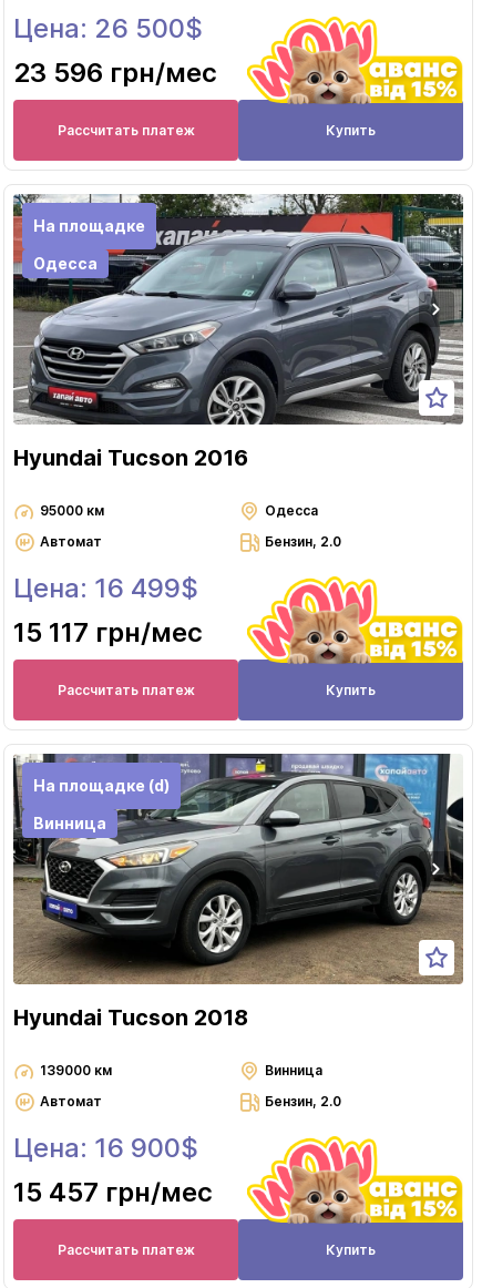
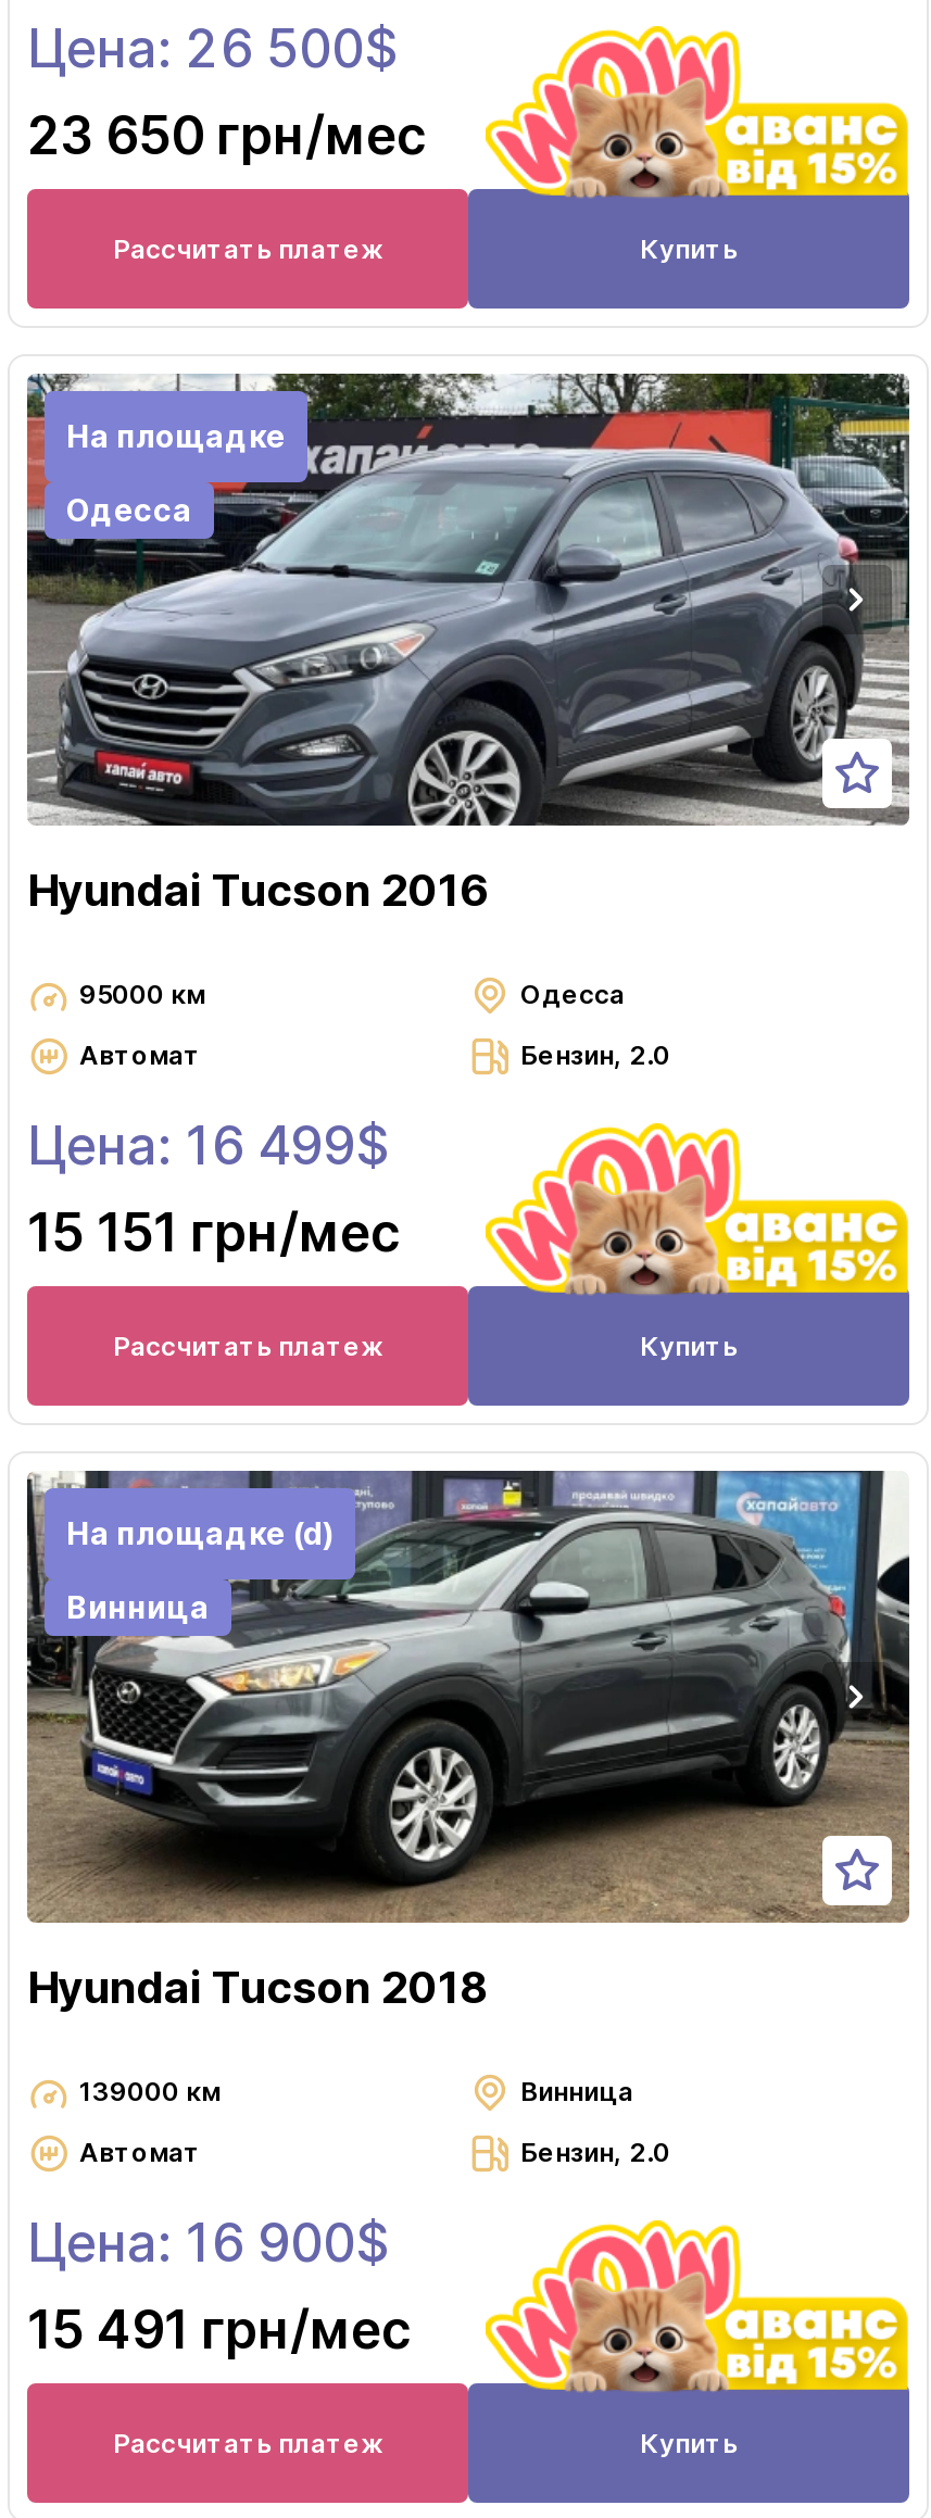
- 23 596 грн/мес
+ 23 650 грн/мес

- 15 117 грн/мес
+ 15 151 грн/мес

- 15 457 грн/мес
+ 15 491 грн/мес
